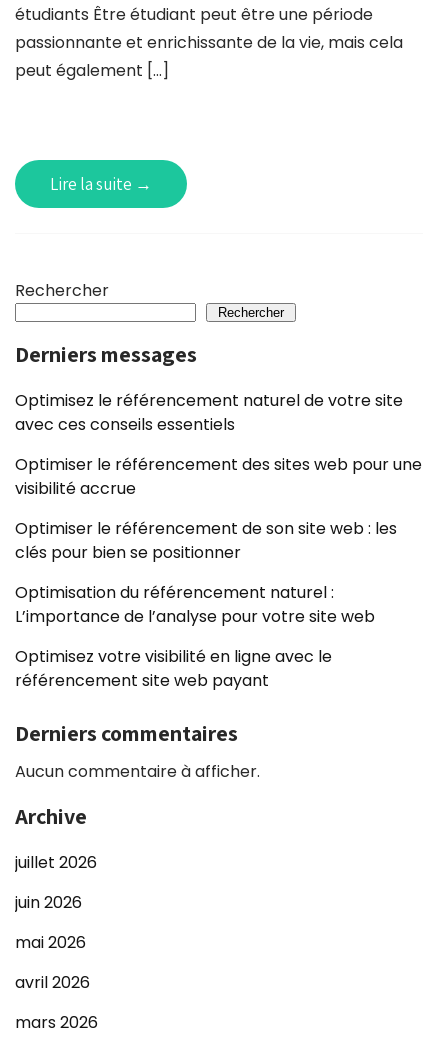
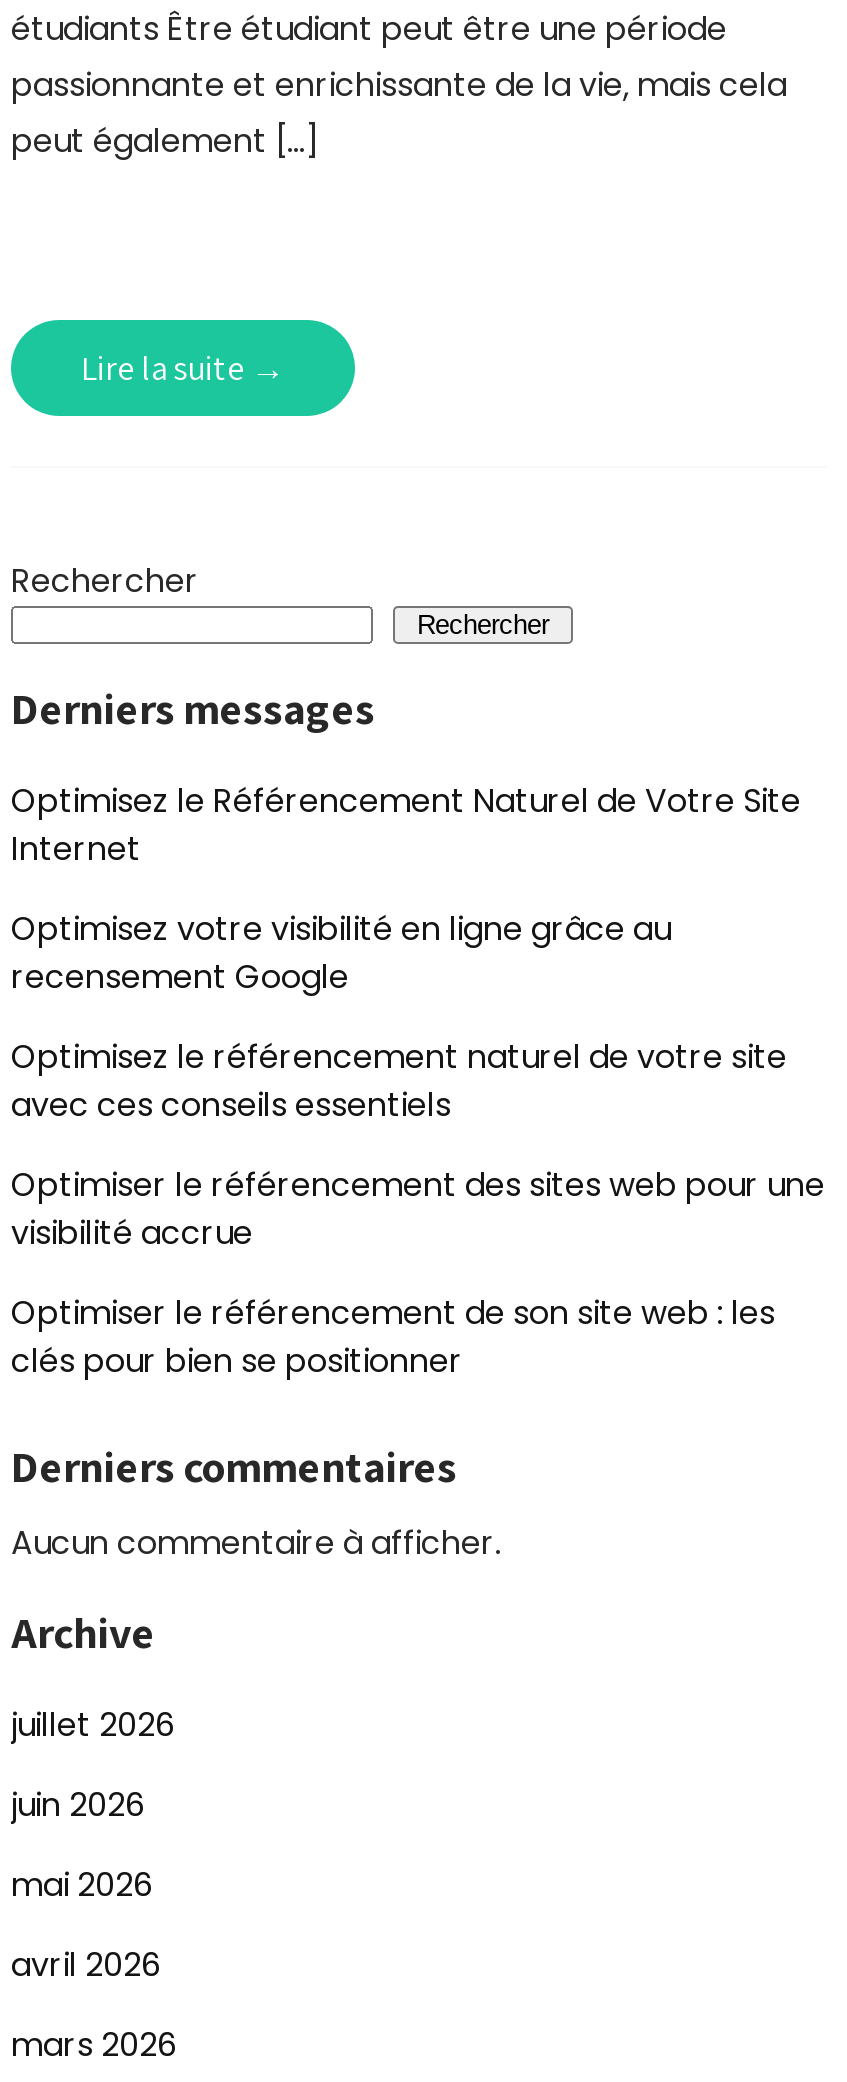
+ Optimisez le Référencement Naturel de Votre Site
+ Internet
+ Optimisez votre visibilité en ligne grâce au
+ recensement Google

moved down: Optimisez le référencement naturel de votre site | avec ces conseils essentiels | Optimiser le référencement des sites web pour une | visibilité accrue | Optimiser le référencement de son site web : les | clés pour bien se positionner

- Optimisation du référencement naturel :
- L’importance de l’analyse pour votre site web
- Optimisez votre visibilité en ligne avec le
- référencement site web payant
